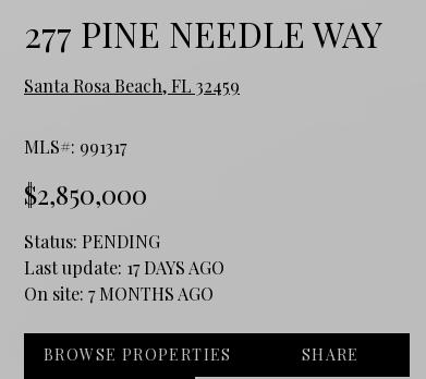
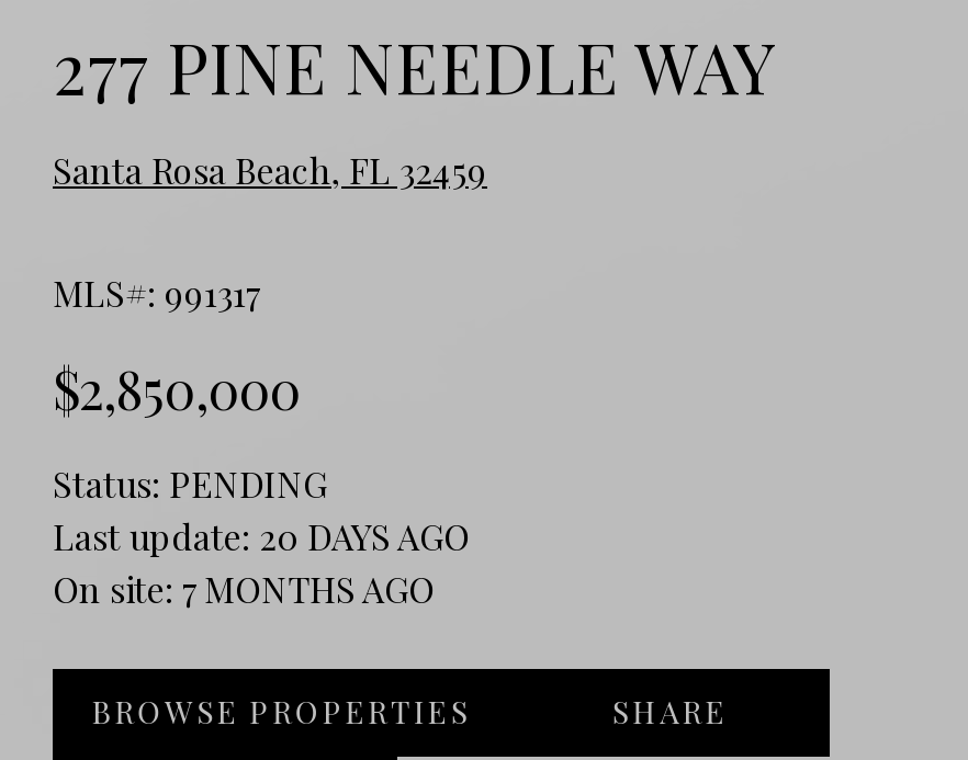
- Last update: 17 DAYS AGO
+ Last update: 20 DAYS AGO
